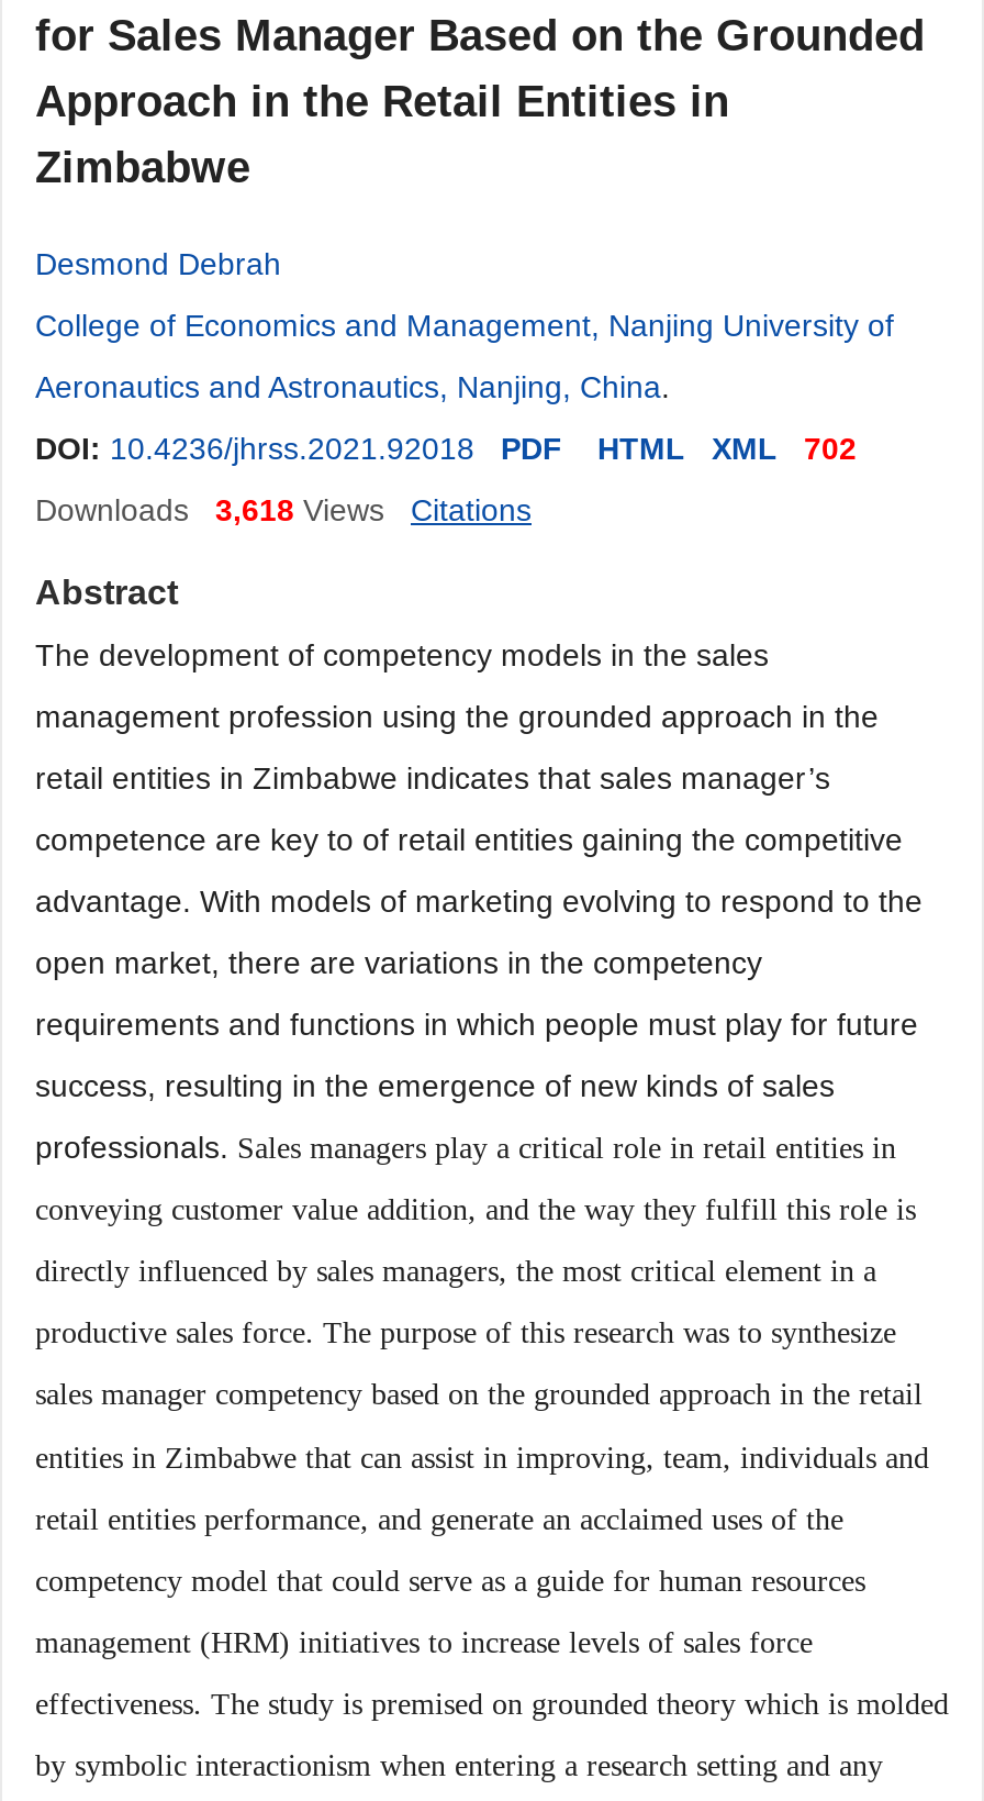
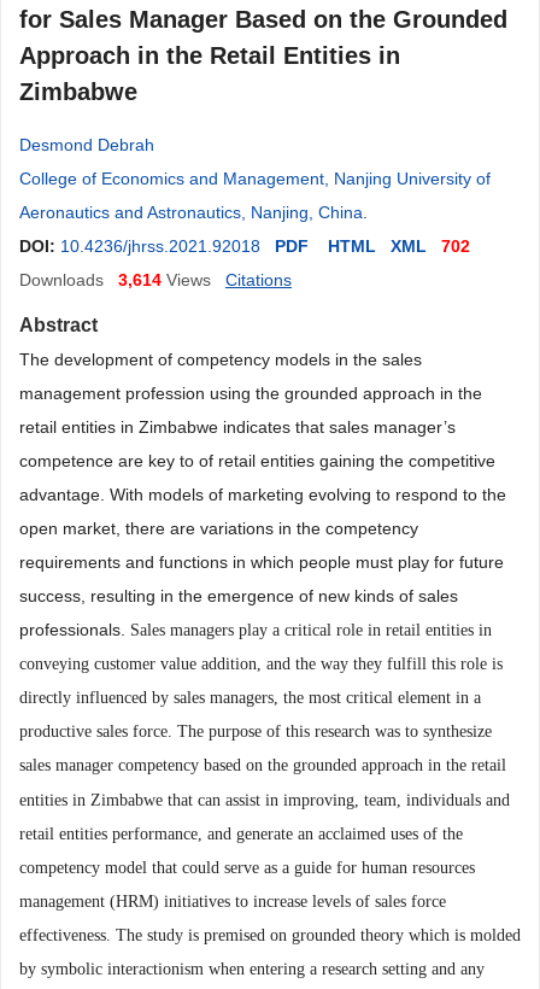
- Downloads 3,618 Views
+ Downloads 3,614 Views
